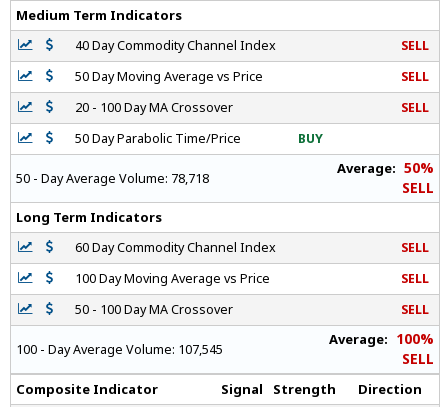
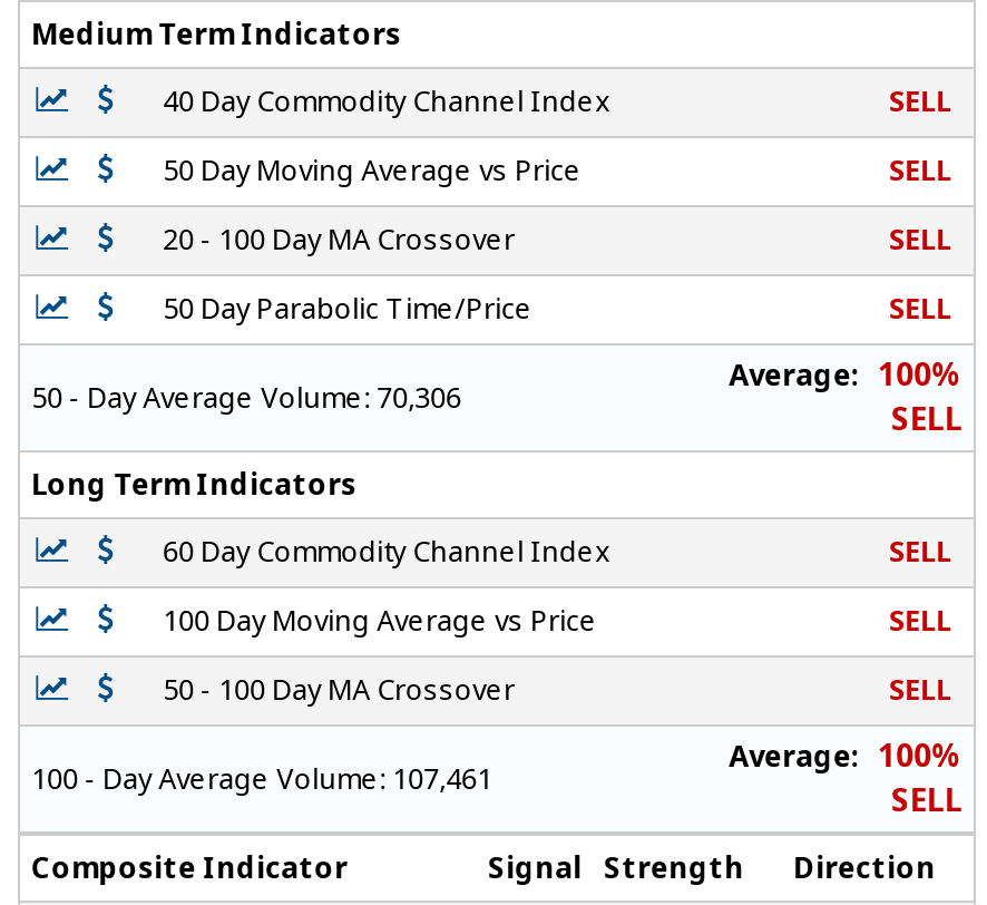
- BUY
+ SELL

- Average: 50%
+ Average: 100%

- 50 - Day Average Volume: 78,718
+ 50 - Day Average Volume: 70,306

- 100 - Day Average Volume: 107,545
+ 100 - Day Average Volume: 107,461
